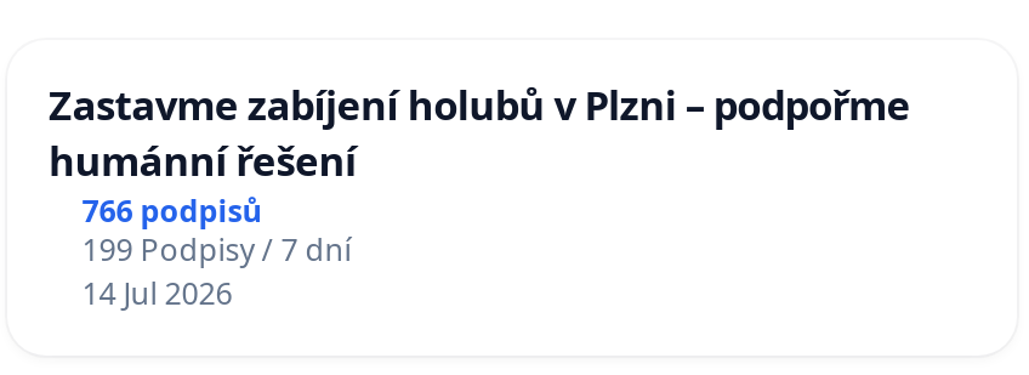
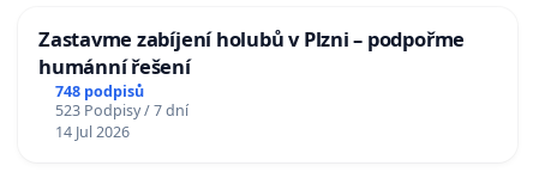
- 766 podpisů
+ 748 podpisů

- 199 Podpisy / 7 dní
+ 523 Podpisy / 7 dní
